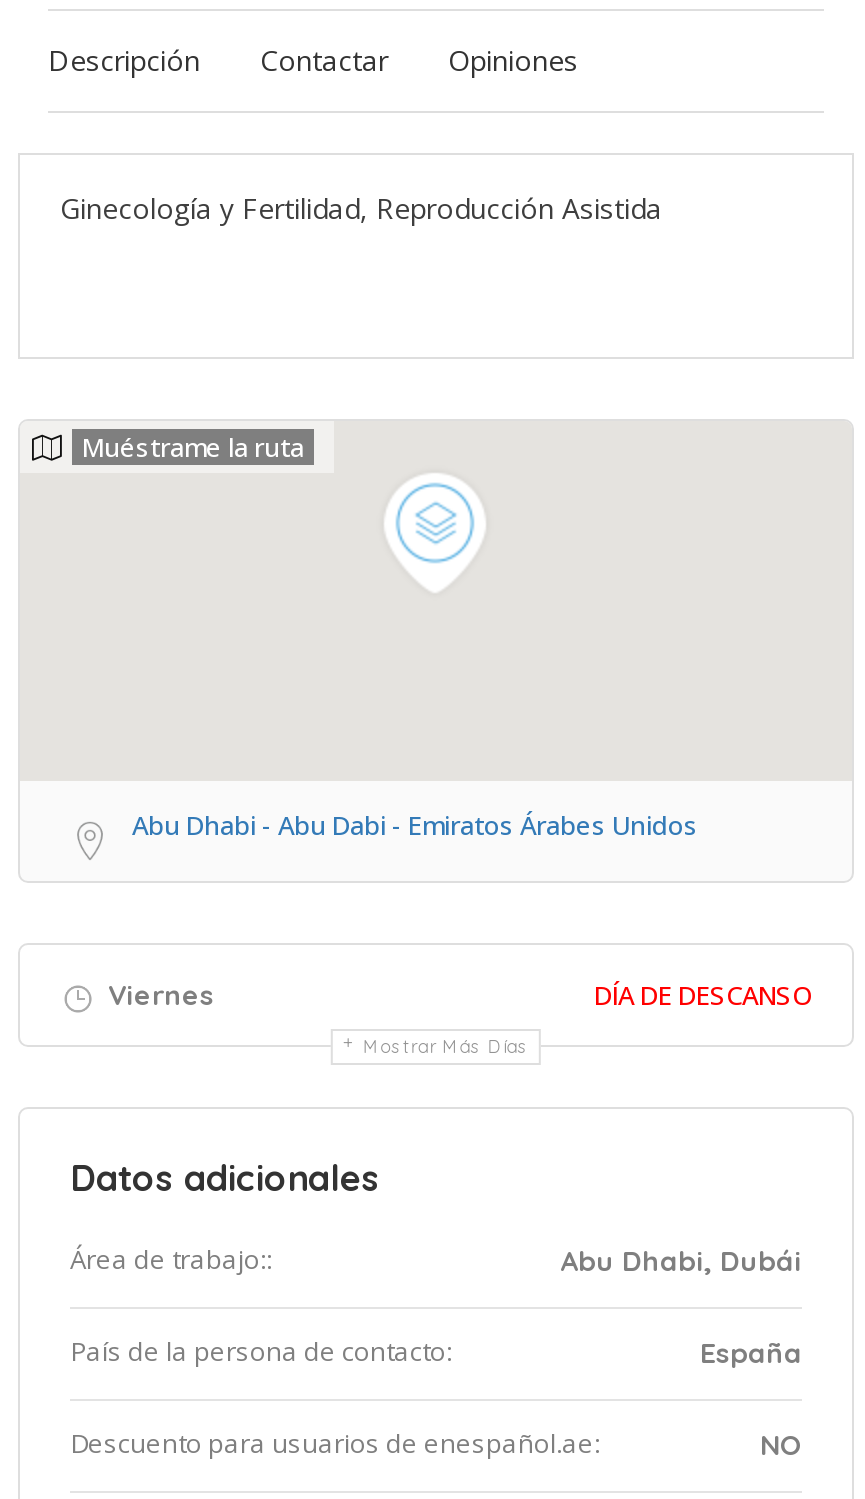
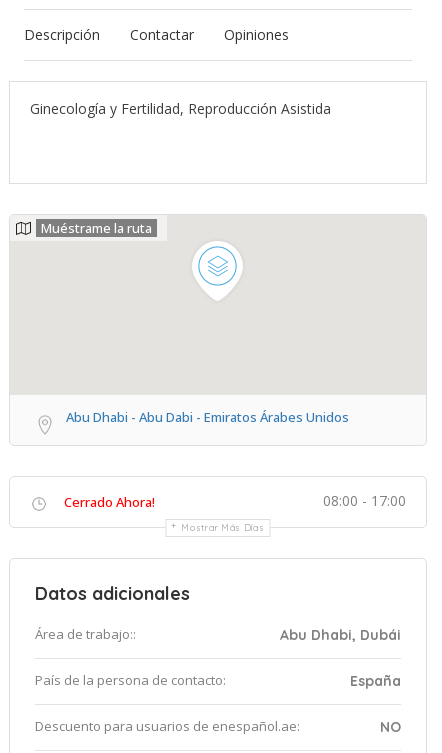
- Viernes
- DÍA DE DESCANSO
+ Cerrado Ahora!
+ 08:00 - 17:00
